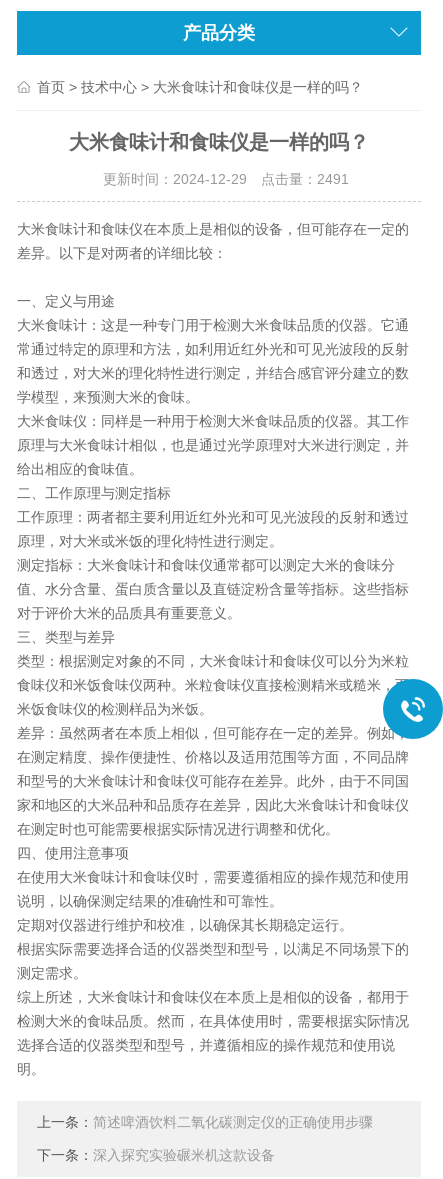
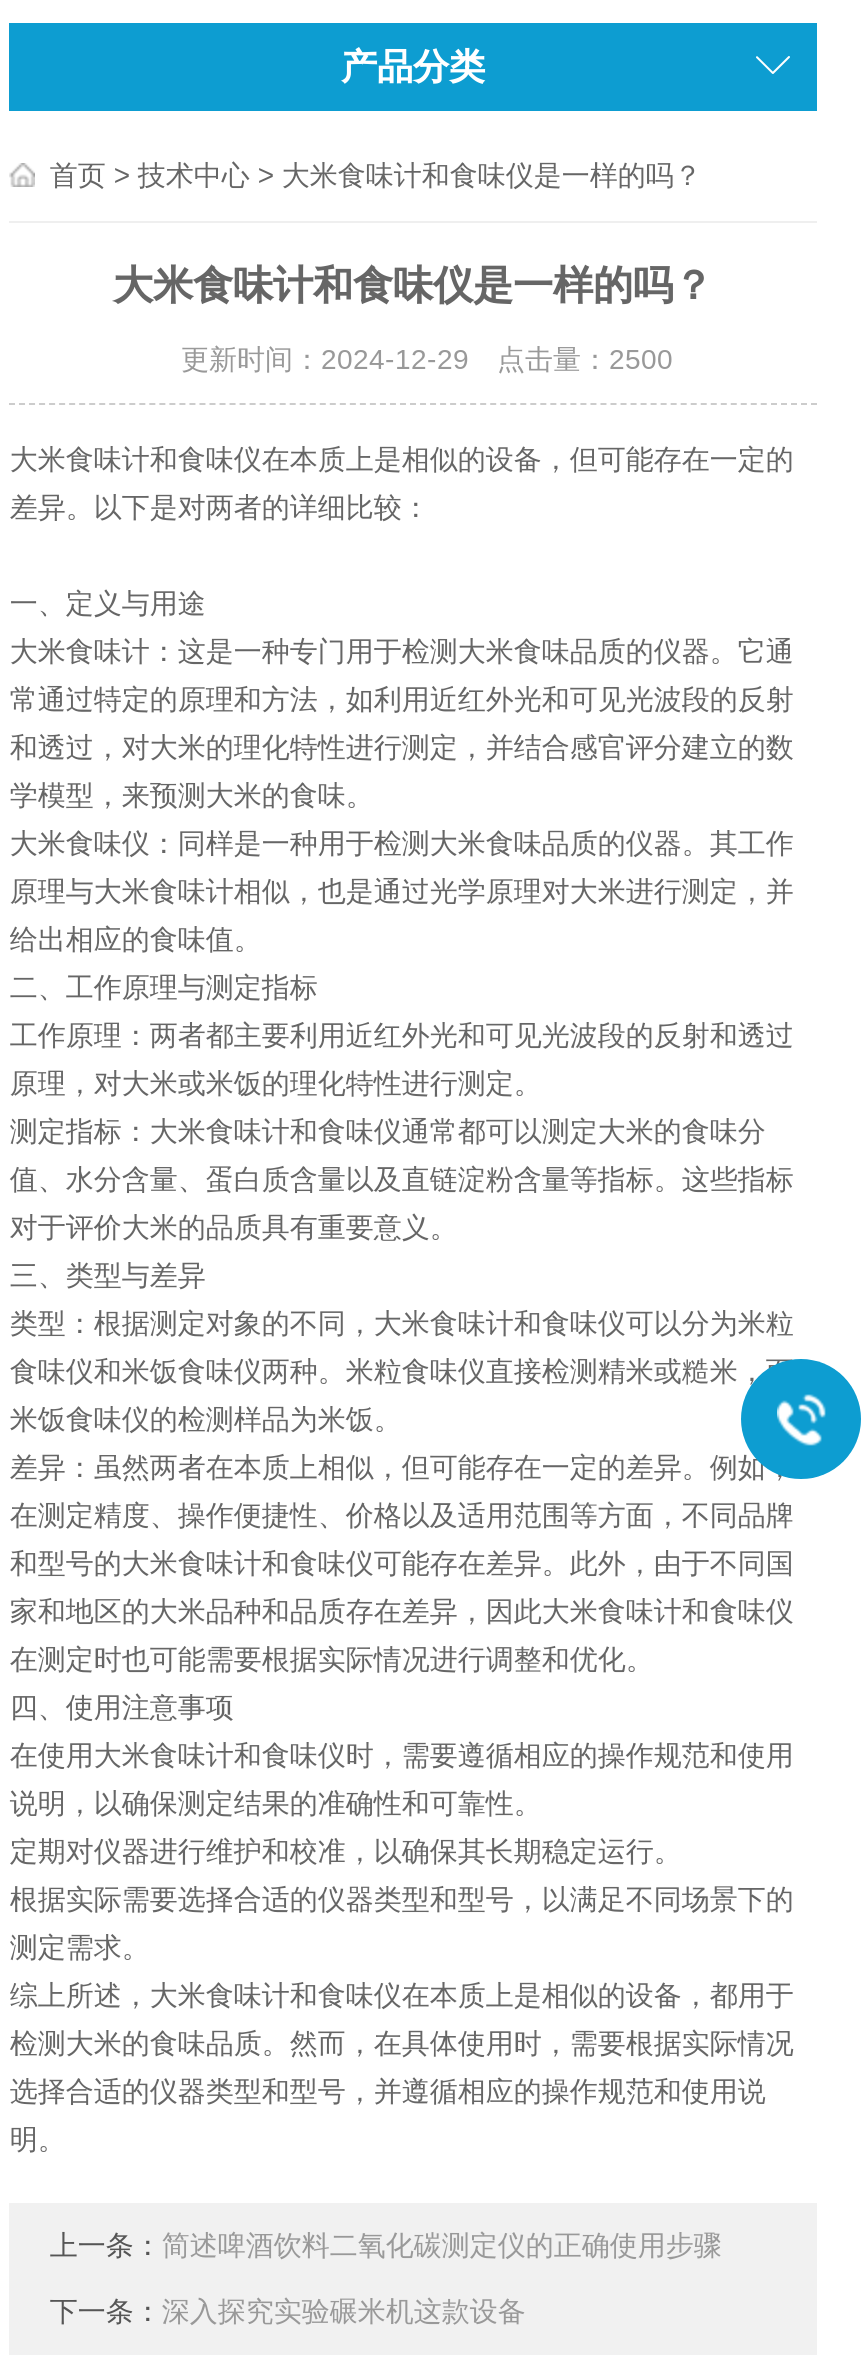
- 更新时间：2024-12-29 点击量：2491
+ 更新时间：2024-12-29 点击量：2500
